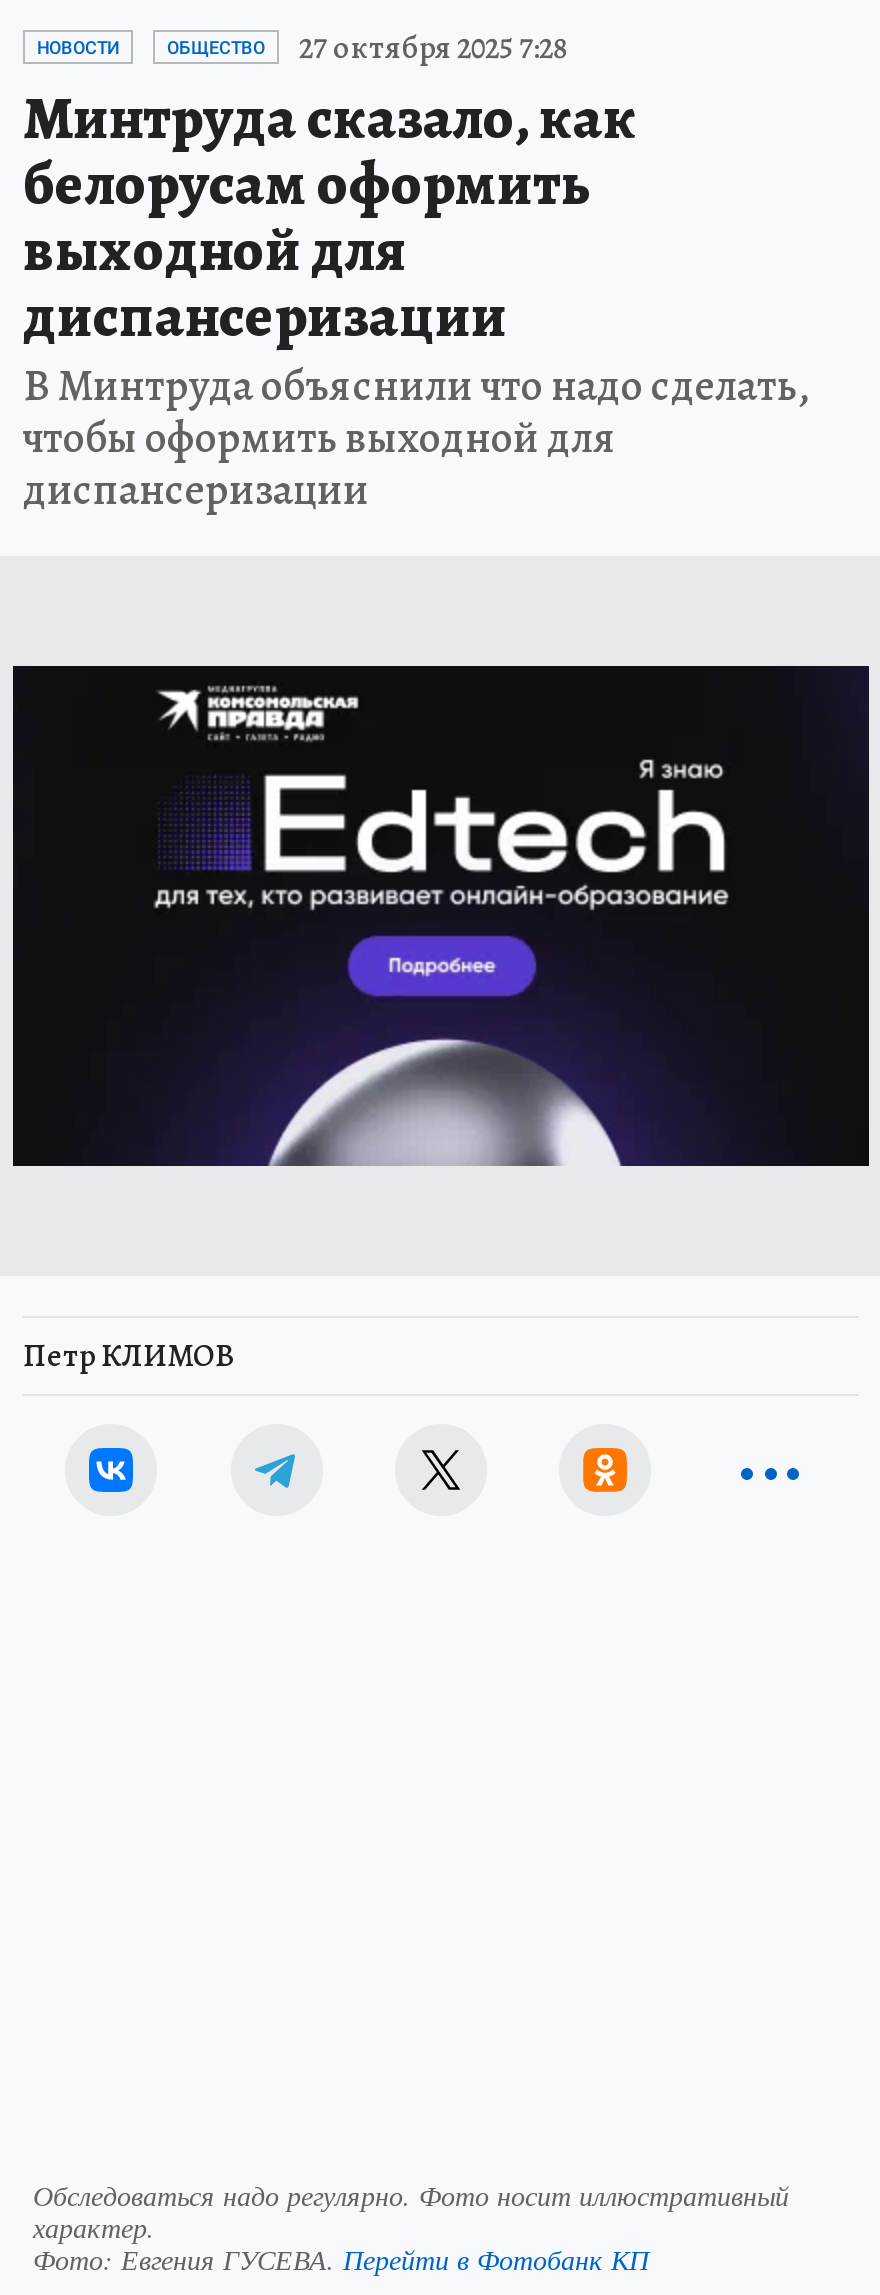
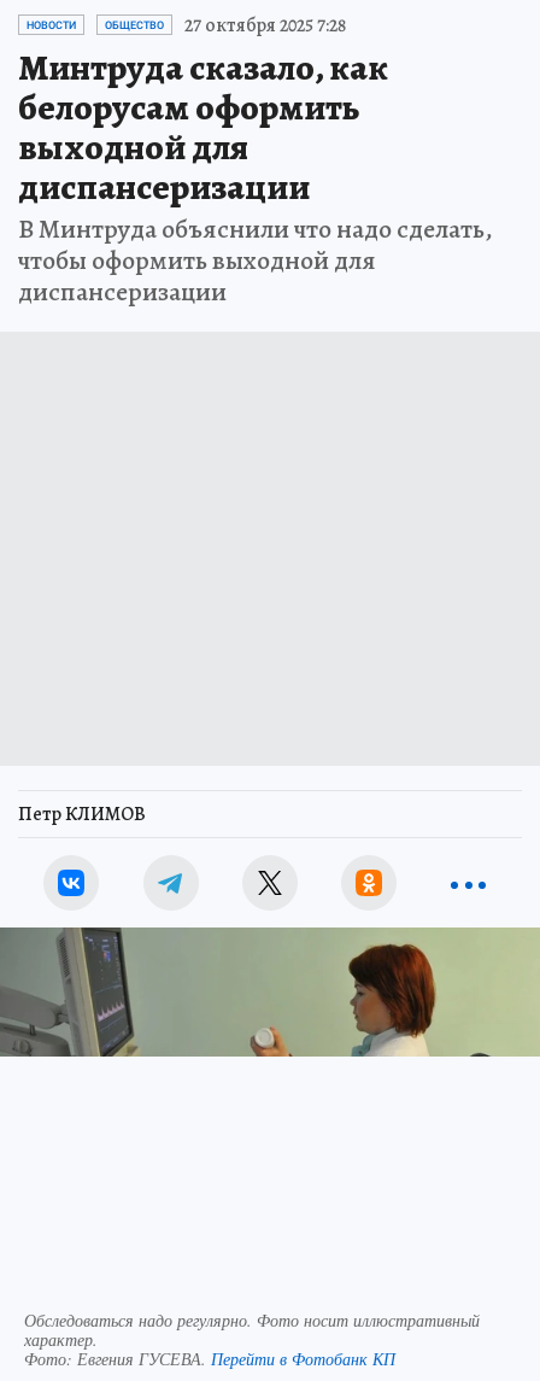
- [image]

+ [image]
